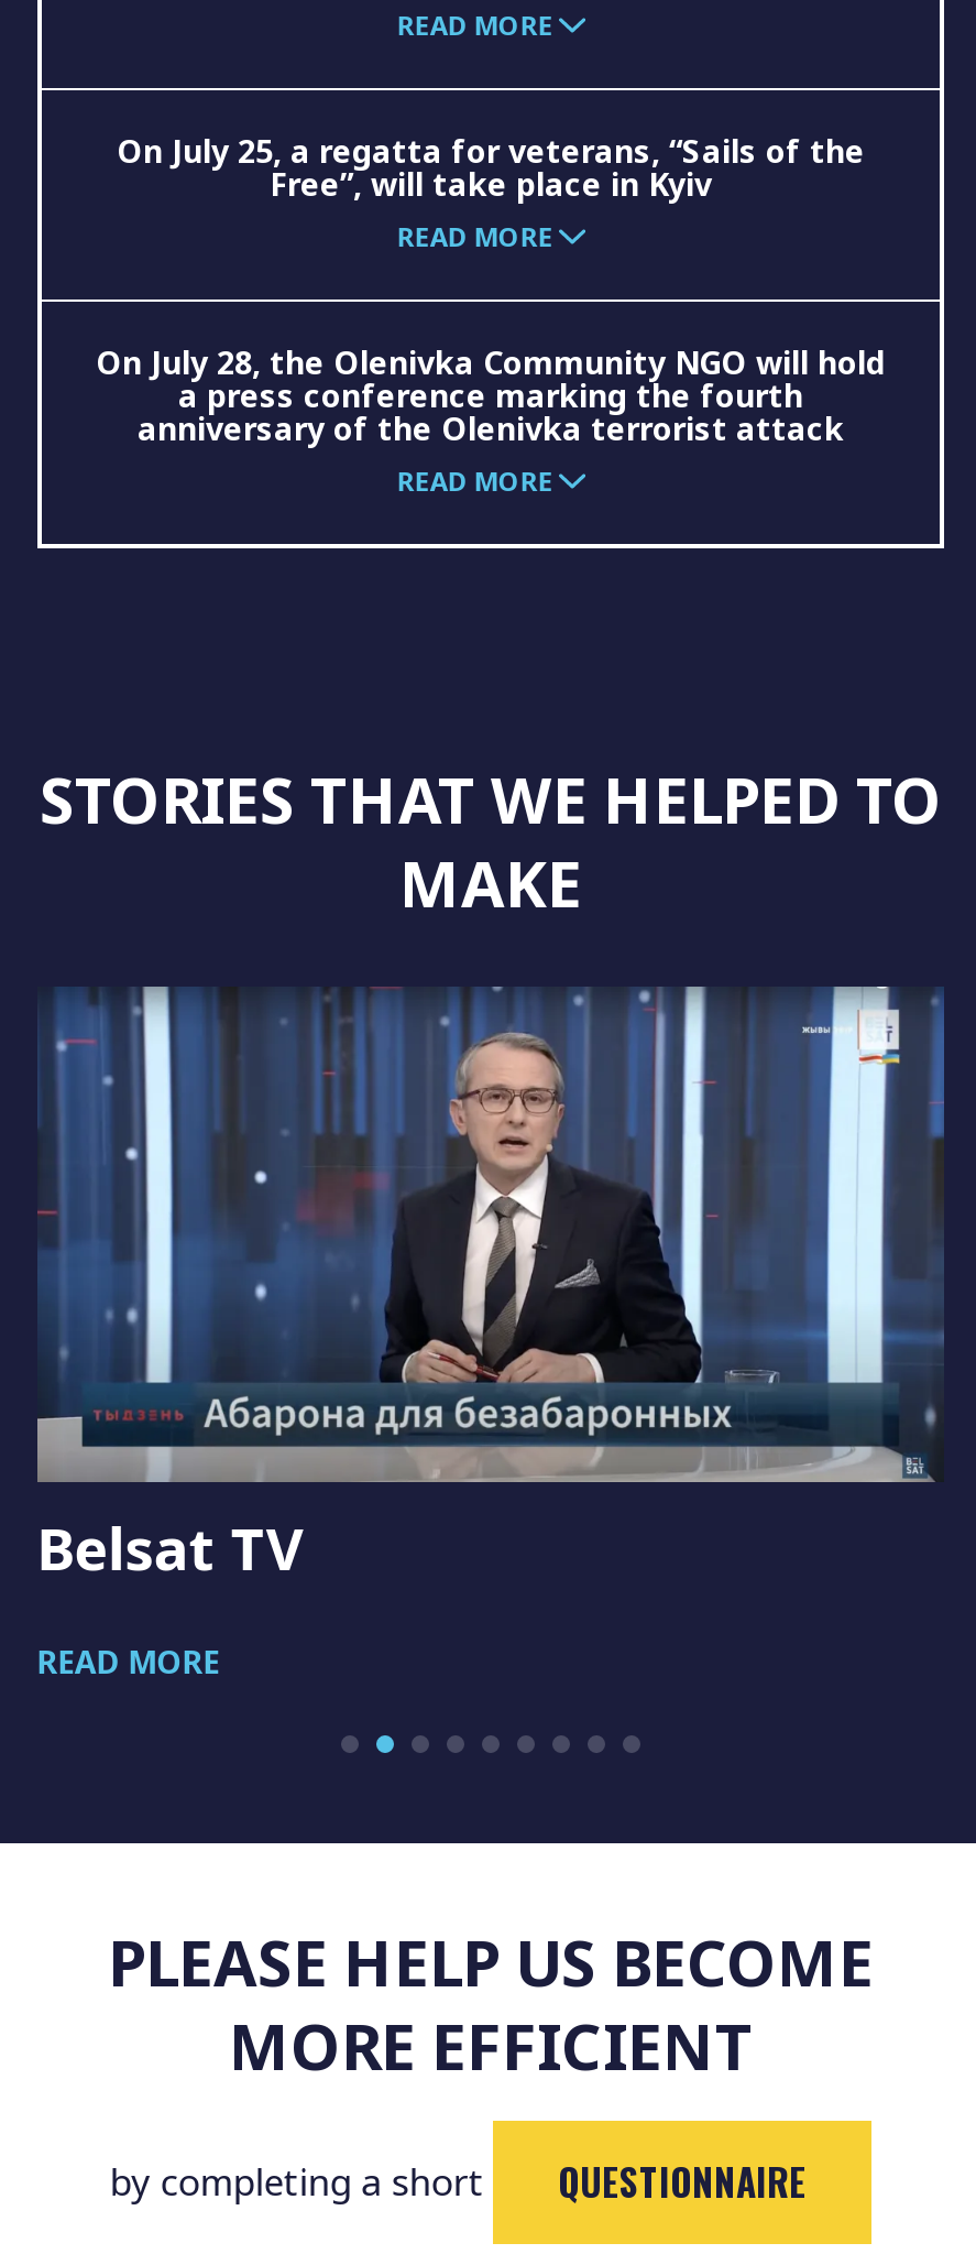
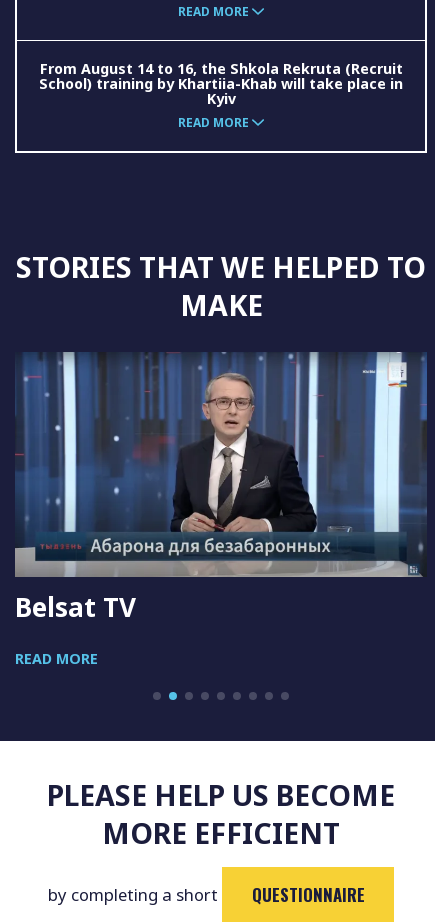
- On July 25, a regatta for veterans, “Sails of the
- Free”, will take place in Kyiv
- READ MORE
- On July 28, the Olenivka Community NGO will hold
- a press conference marking the fourth
- anniversary of the Olenivka terrorist attack
+ From August 14 to 16, the Shkola Rekruta (Recruit
+ School) training by Khartiia-Khab will take place in
+ Kyiv
